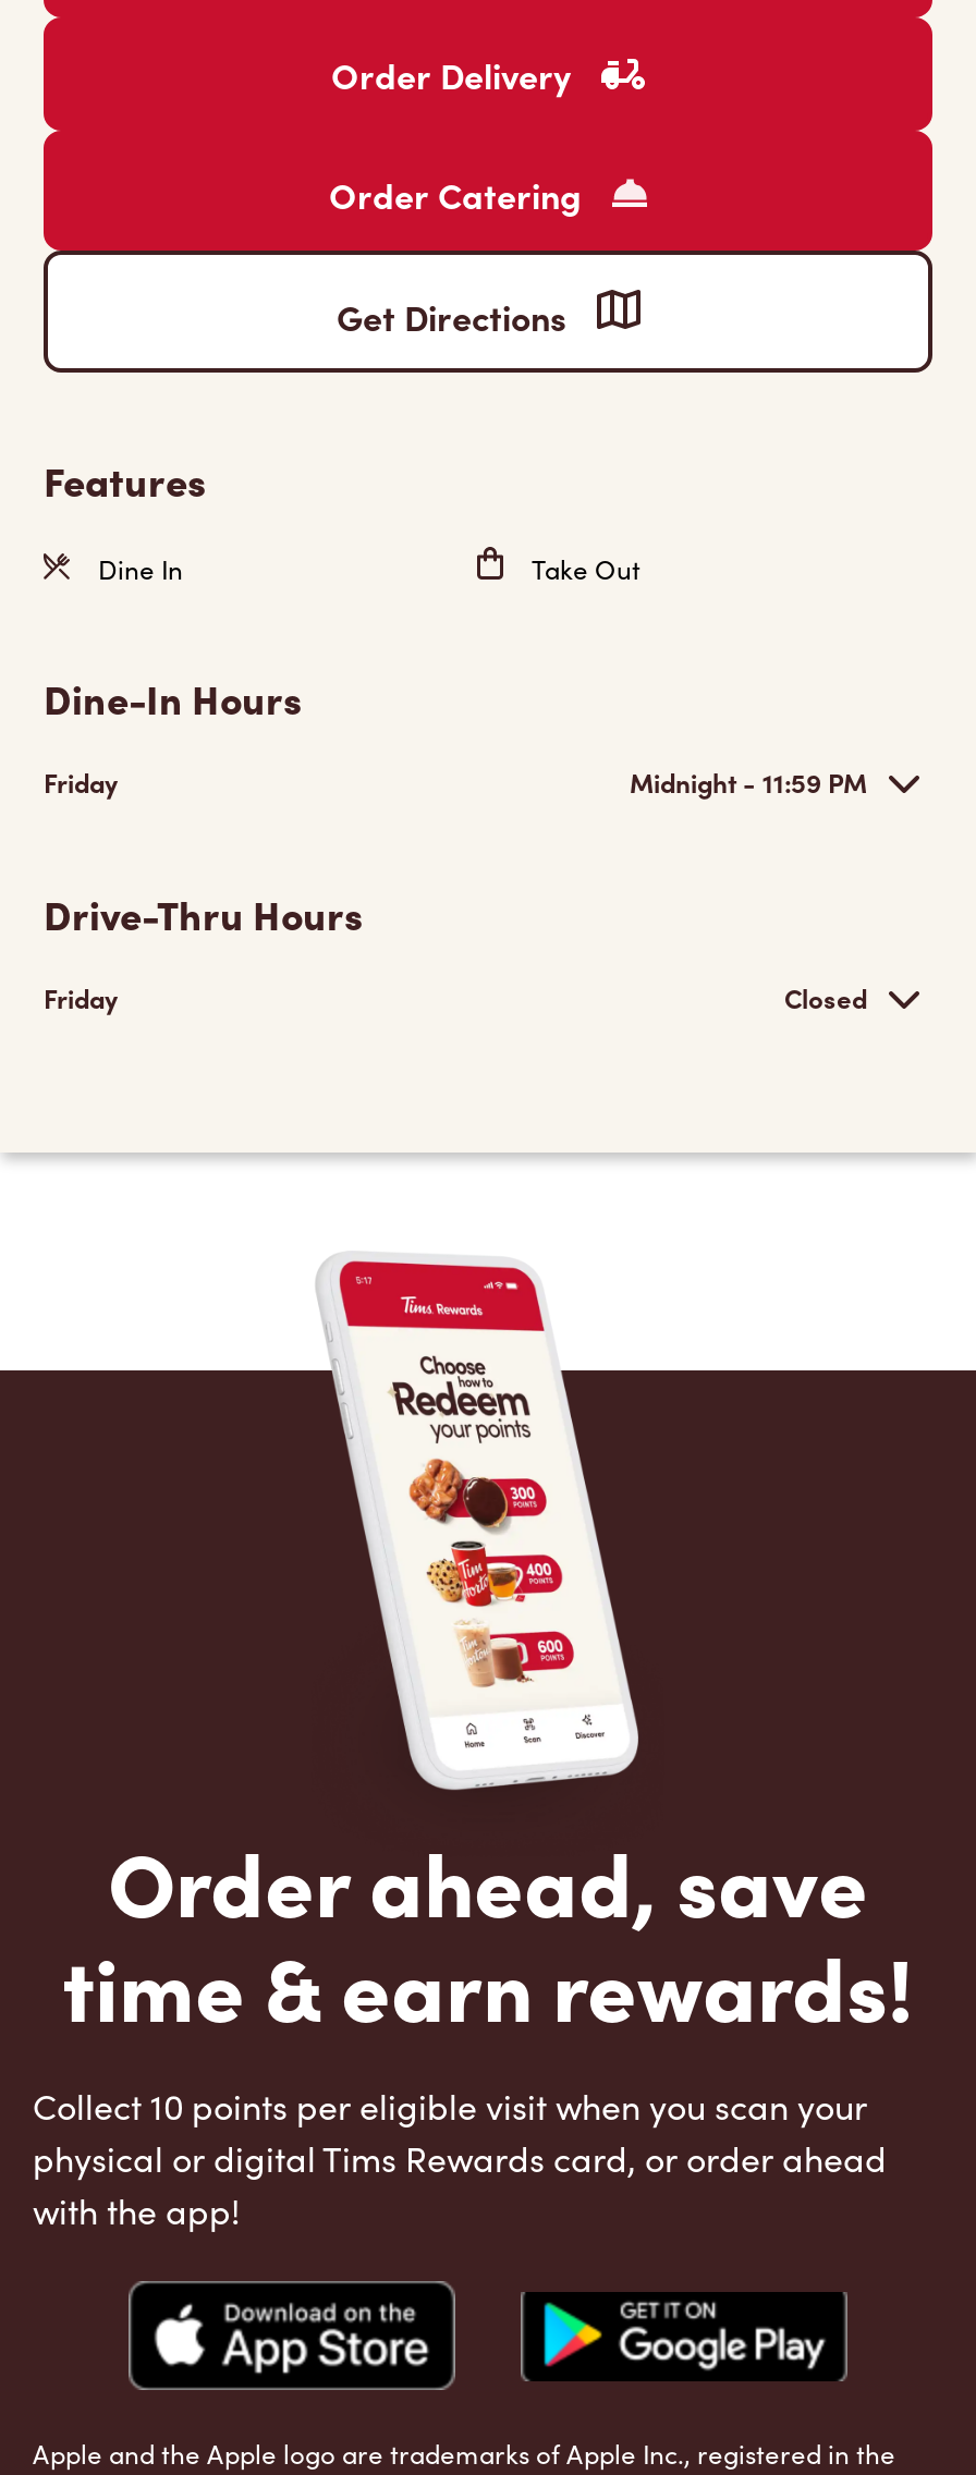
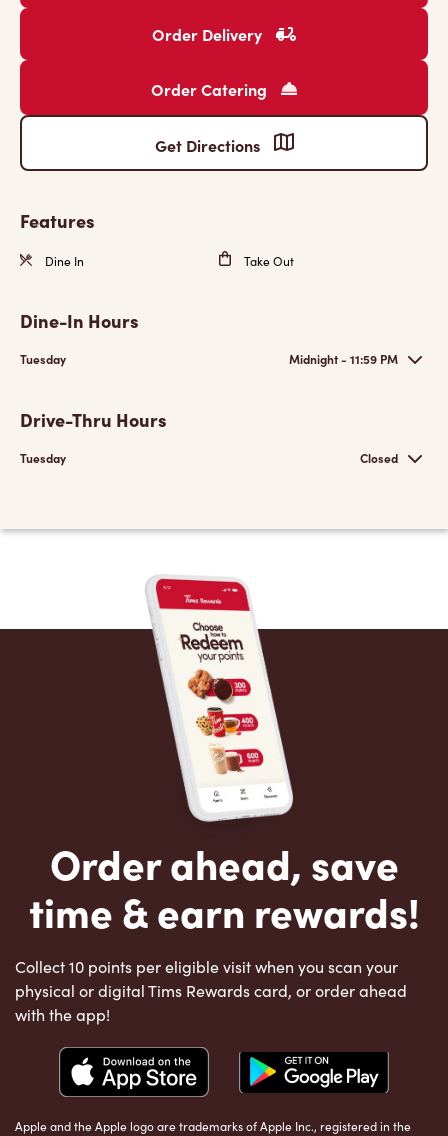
- Friday
+ Tuesday

- Friday
+ Tuesday
